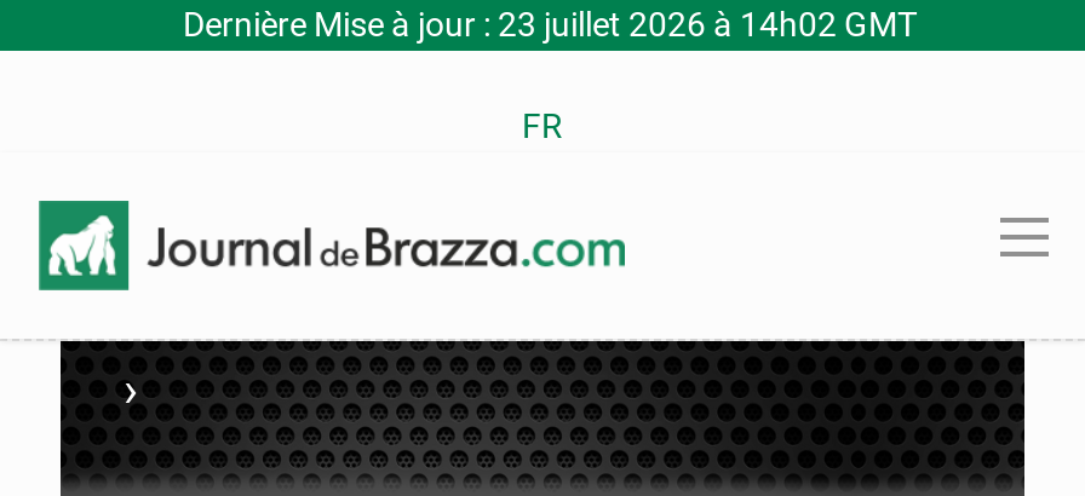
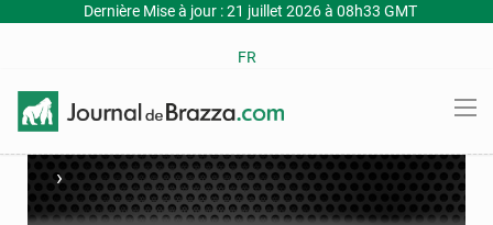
- Dernière Mise à jour : 23 juillet 2026 à 14h02 GMT
+ Dernière Mise à jour : 21 juillet 2026 à 08h33 GMT
